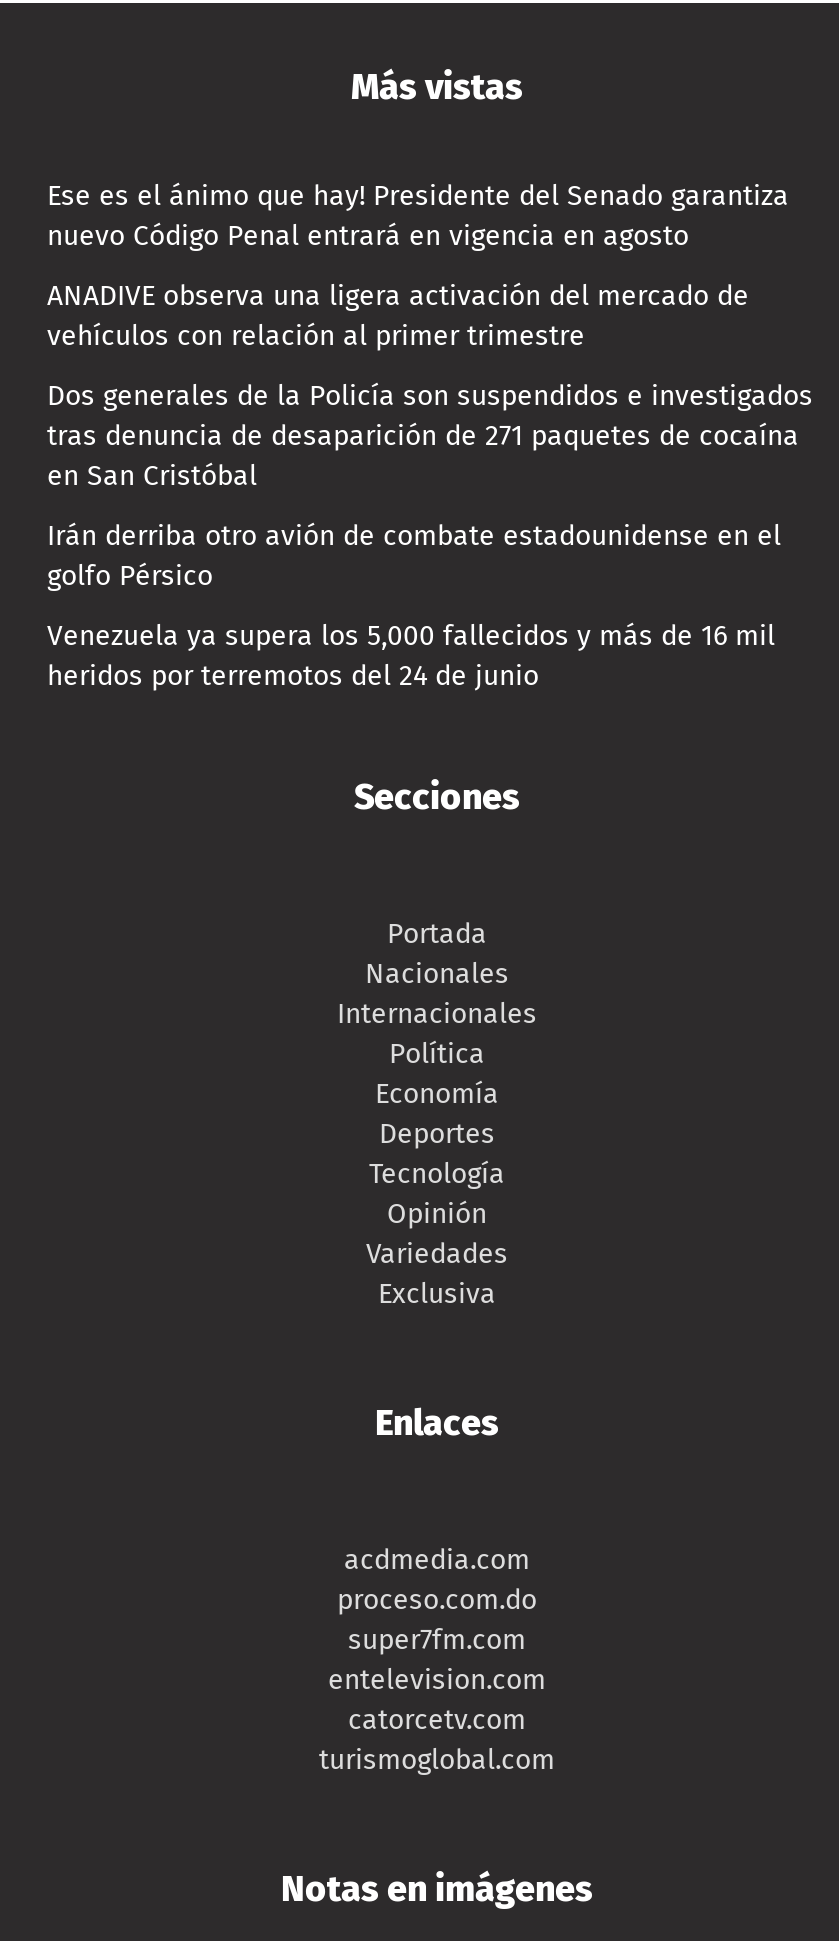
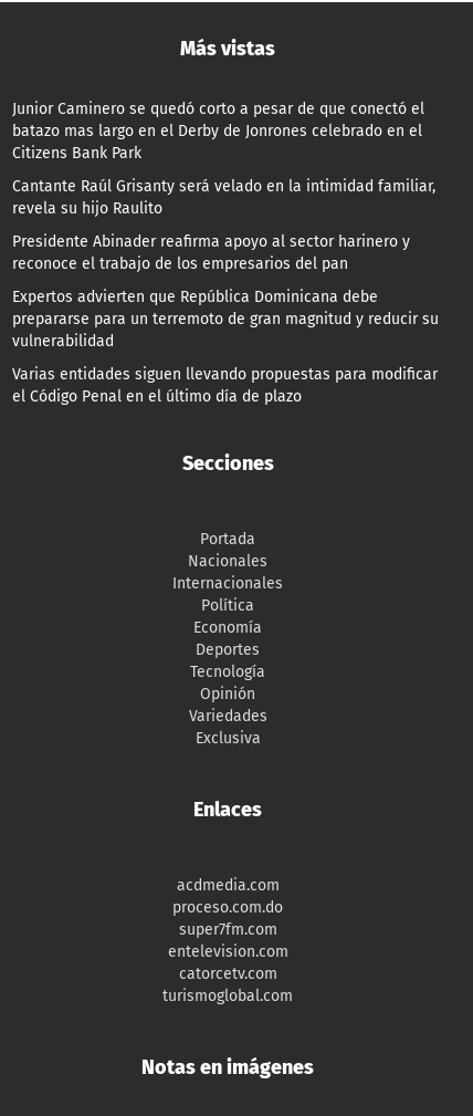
- Ese es el ánimo que hay! Presidente del Senado garantiza
- nuevo Código Penal entrará en vigencia en agosto
+ Junior Caminero se quedó corto a pesar de que conectó el
+ batazo mas largo en el Derby de Jonrones celebrado en el
+ Citizens Bank Park

- ANADIVE observa una ligera activación del mercado de
- vehículos con relación al primer trimestre
+ Cantante Raúl Grisanty será velado en la intimidad familiar,
+ revela su hijo Raulito

- Dos generales de la Policía son suspendidos e investigados
- tras denuncia de desaparición de 271 paquetes de cocaína
- en San Cristóbal
+ Presidente Abinader reafirma apoyo al sector harinero y
+ reconoce el trabajo de los empresarios del pan

- Irán derriba otro avión de combate estadounidense en el
- golfo Pérsico
+ Expertos advierten que República Dominicana debe
+ prepararse para un terremoto de gran magnitud y reducir su
+ vulnerabilidad

- Venezuela ya supera los 5,000 fallecidos y más de 16 mil
- heridos por terremotos del 24 de junio
+ Varias entidades siguen llevando propuestas para modificar
+ el Código Penal en el último día de plazo
